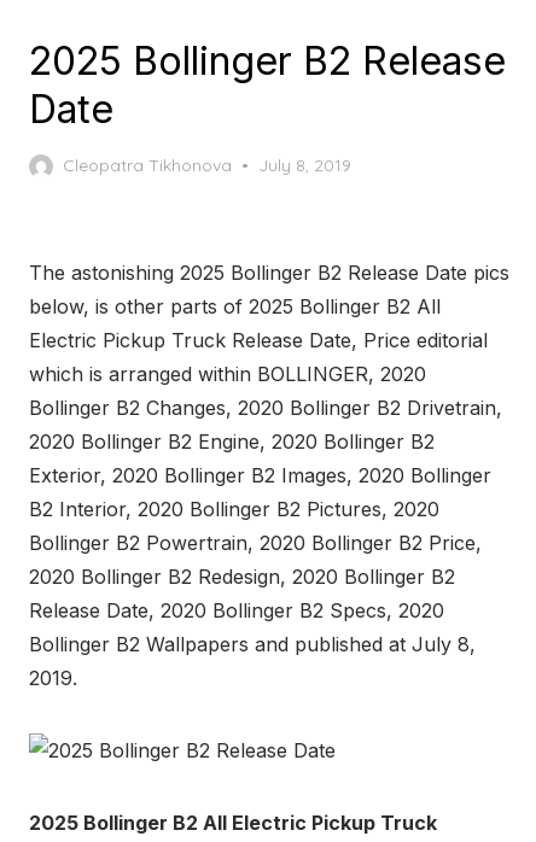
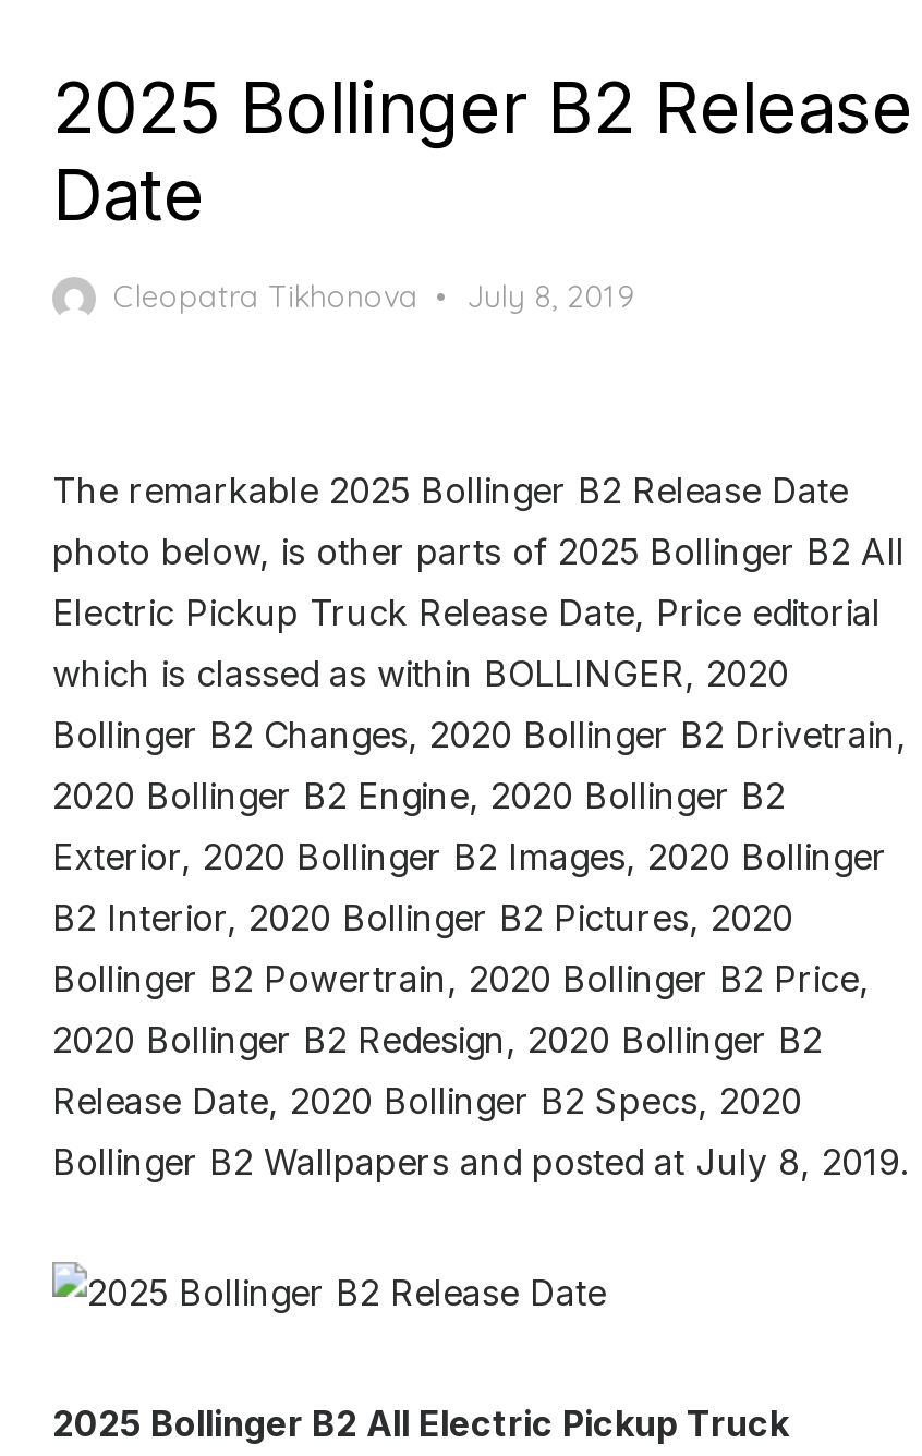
- The astonishing 2025 Bollinger B2 Release Date pics
- below, is other parts of 2025 Bollinger B2 All
+ The remarkable 2025 Bollinger B2 Release Date
+ photo below, is other parts of 2025 Bollinger B2 All

- which is arranged within BOLLINGER, 2020
+ which is classed as within BOLLINGER, 2020

- Bollinger B2 Wallpapers and published at July 8,
- 2019.
+ Bollinger B2 Wallpapers and posted at July 8, 2019.
